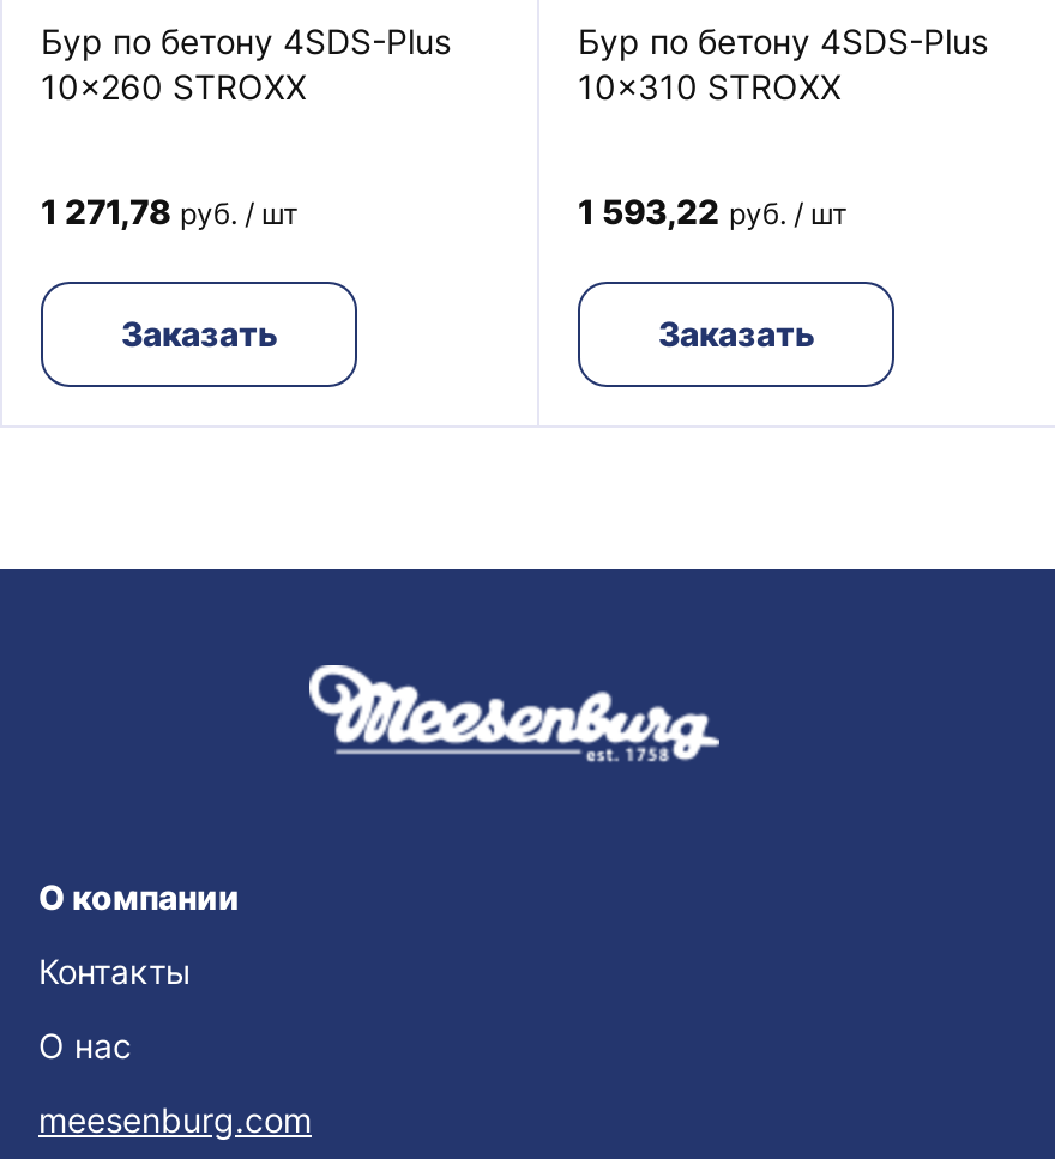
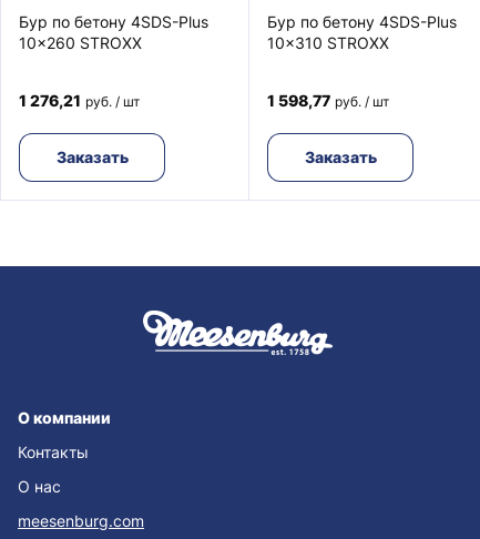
- 1 271,78 руб. / шт
+ 1 276,21 руб. / шт

- 1 593,22 руб. / шт
+ 1 598,77 руб. / шт
